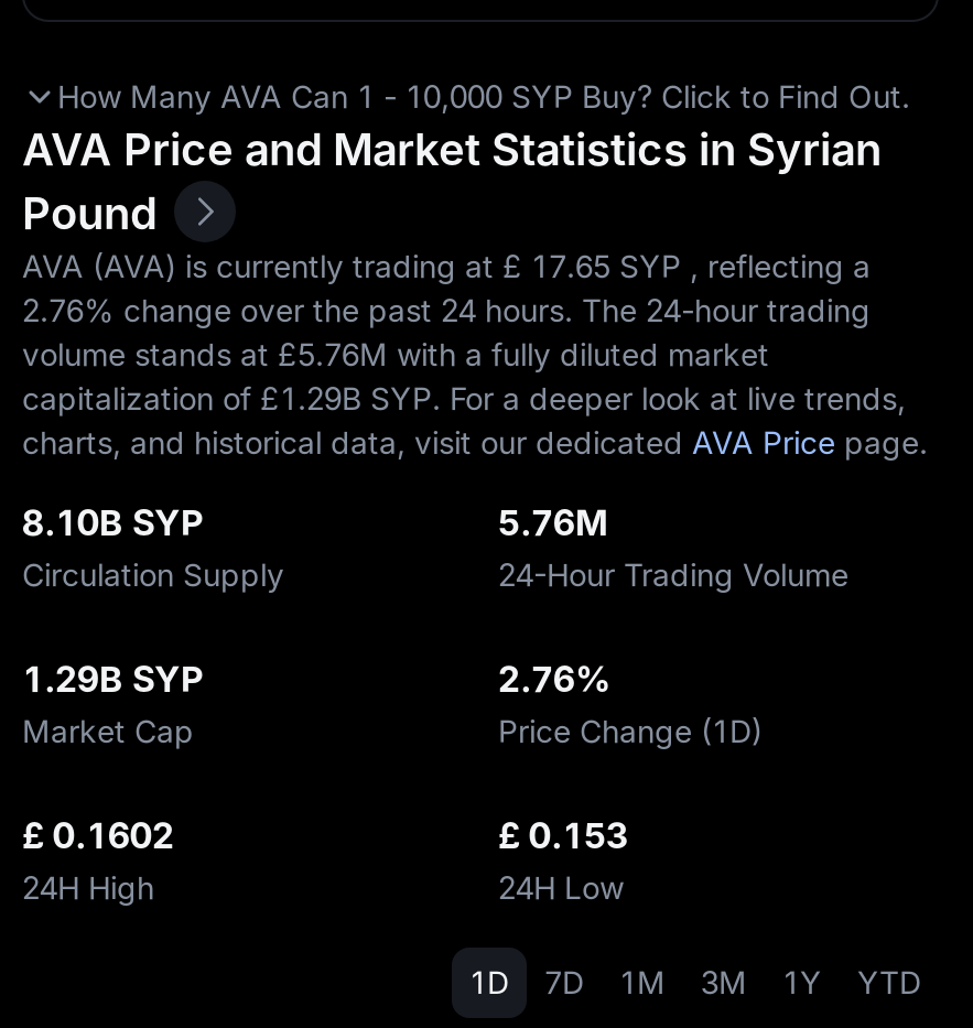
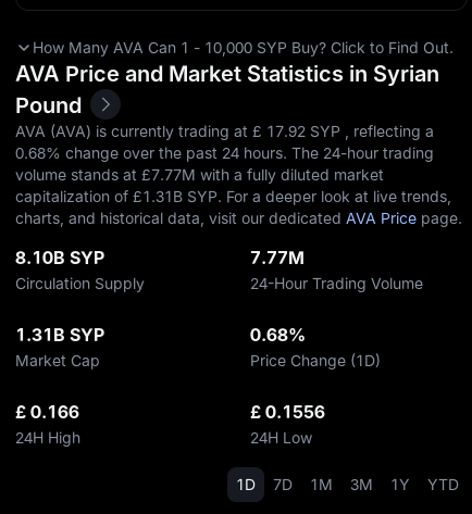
- AVA (AVA) is currently trading at £ 17.65 SYP , reflecting a
+ AVA (AVA) is currently trading at £ 17.92 SYP , reflecting a

- 2.76% change over the past 24 hours. The 24-hour trading
+ 0.68% change over the past 24 hours. The 24-hour trading

- volume stands at £5.76M with a fully diluted market
+ volume stands at £7.77M with a fully diluted market

- capitalization of £1.29B SYP. For a deeper look at live trends,
+ capitalization of £1.31B SYP. For a deeper look at live trends,

- 5.76M
+ 7.77M

- 1.29B SYP
+ 1.31B SYP

- 2.76%
+ 0.68%

- £ 0.1602
+ £ 0.166

- £ 0.153
+ £ 0.1556
